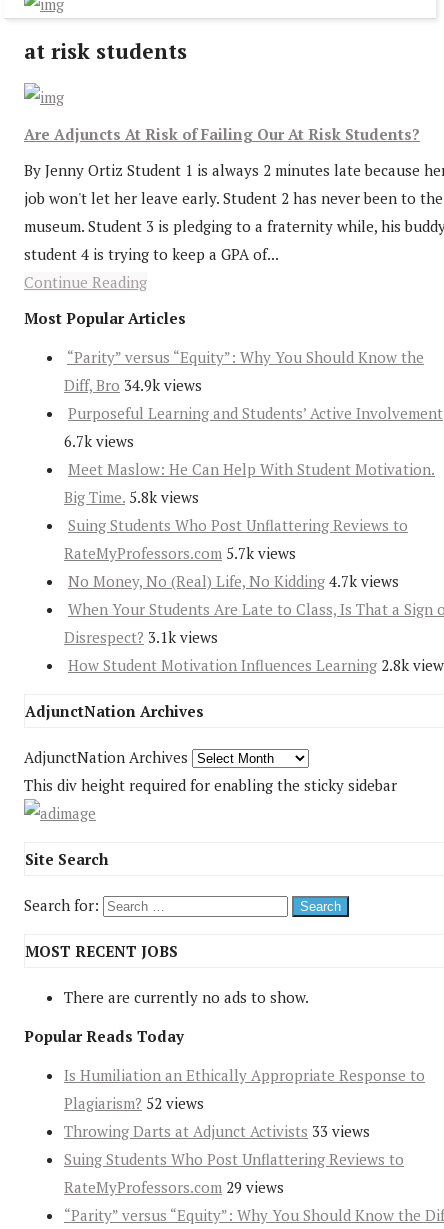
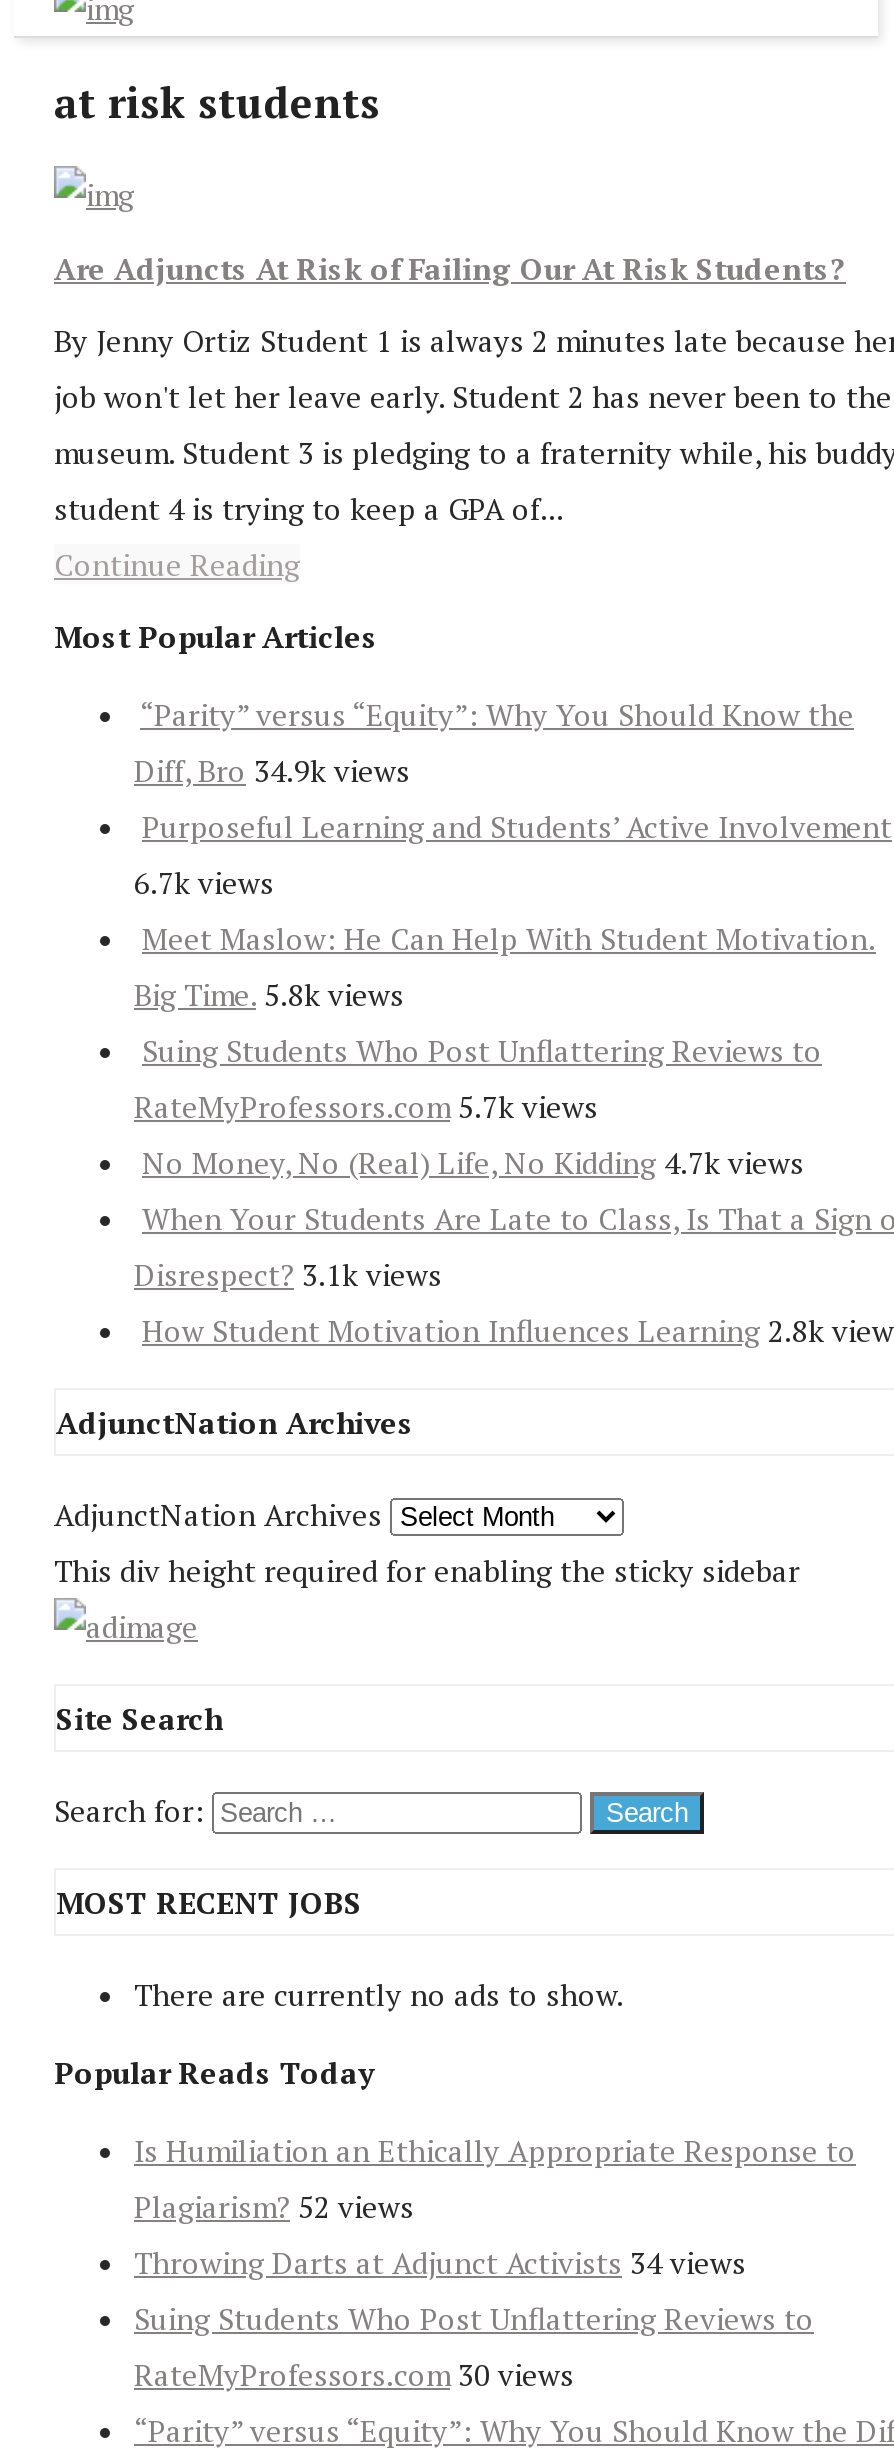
- Throwing Darts at Adjunct Activists 33 views
+ Throwing Darts at Adjunct Activists 34 views

- RateMyProfessors.com 29 views
+ RateMyProfessors.com 30 views
